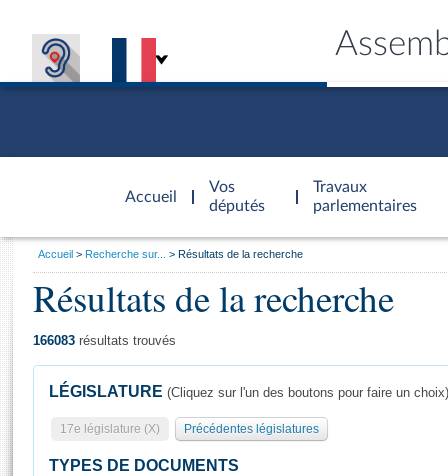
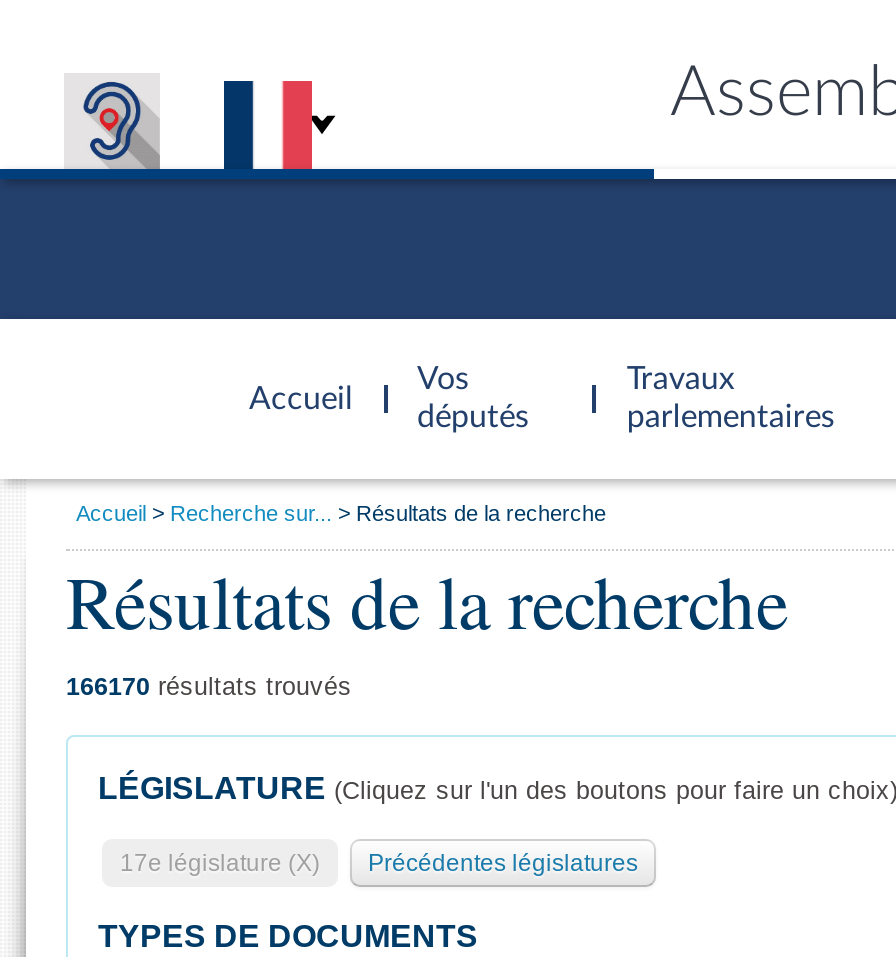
- 166083 résultats trouvés
+ 166170 résultats trouvés
